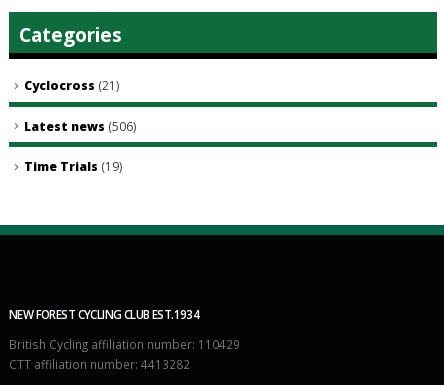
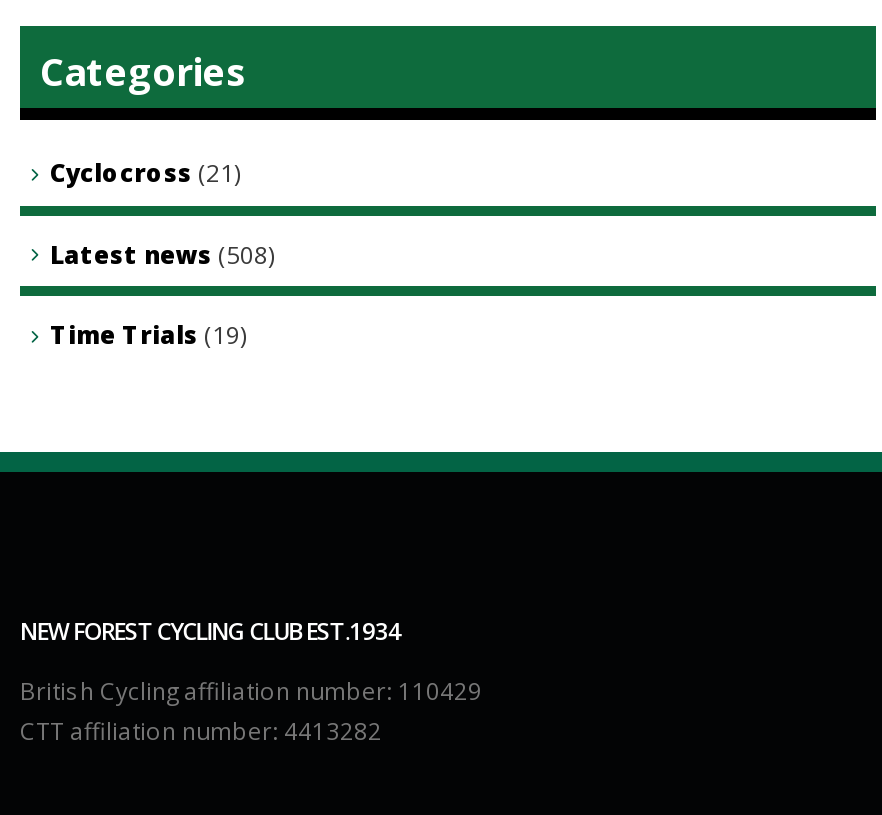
- Latest news (506)
+ Latest news (508)
